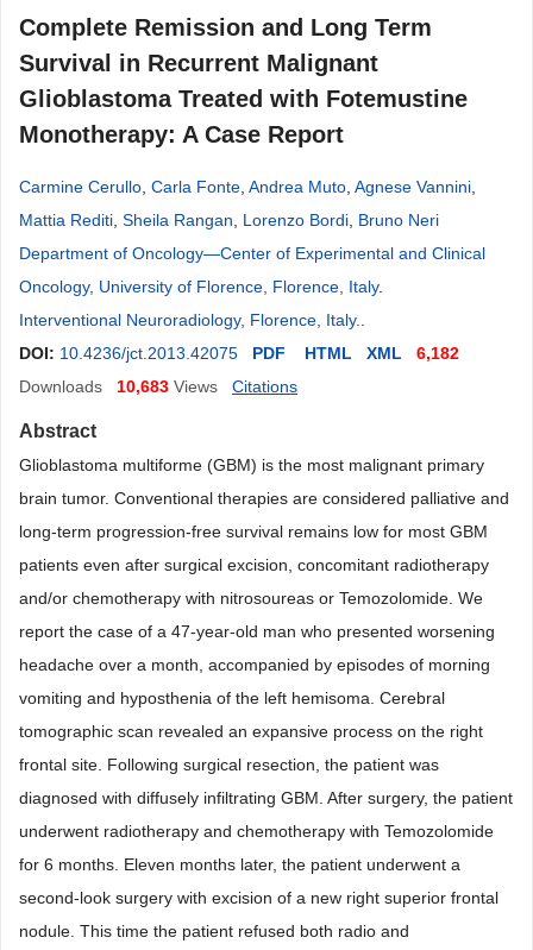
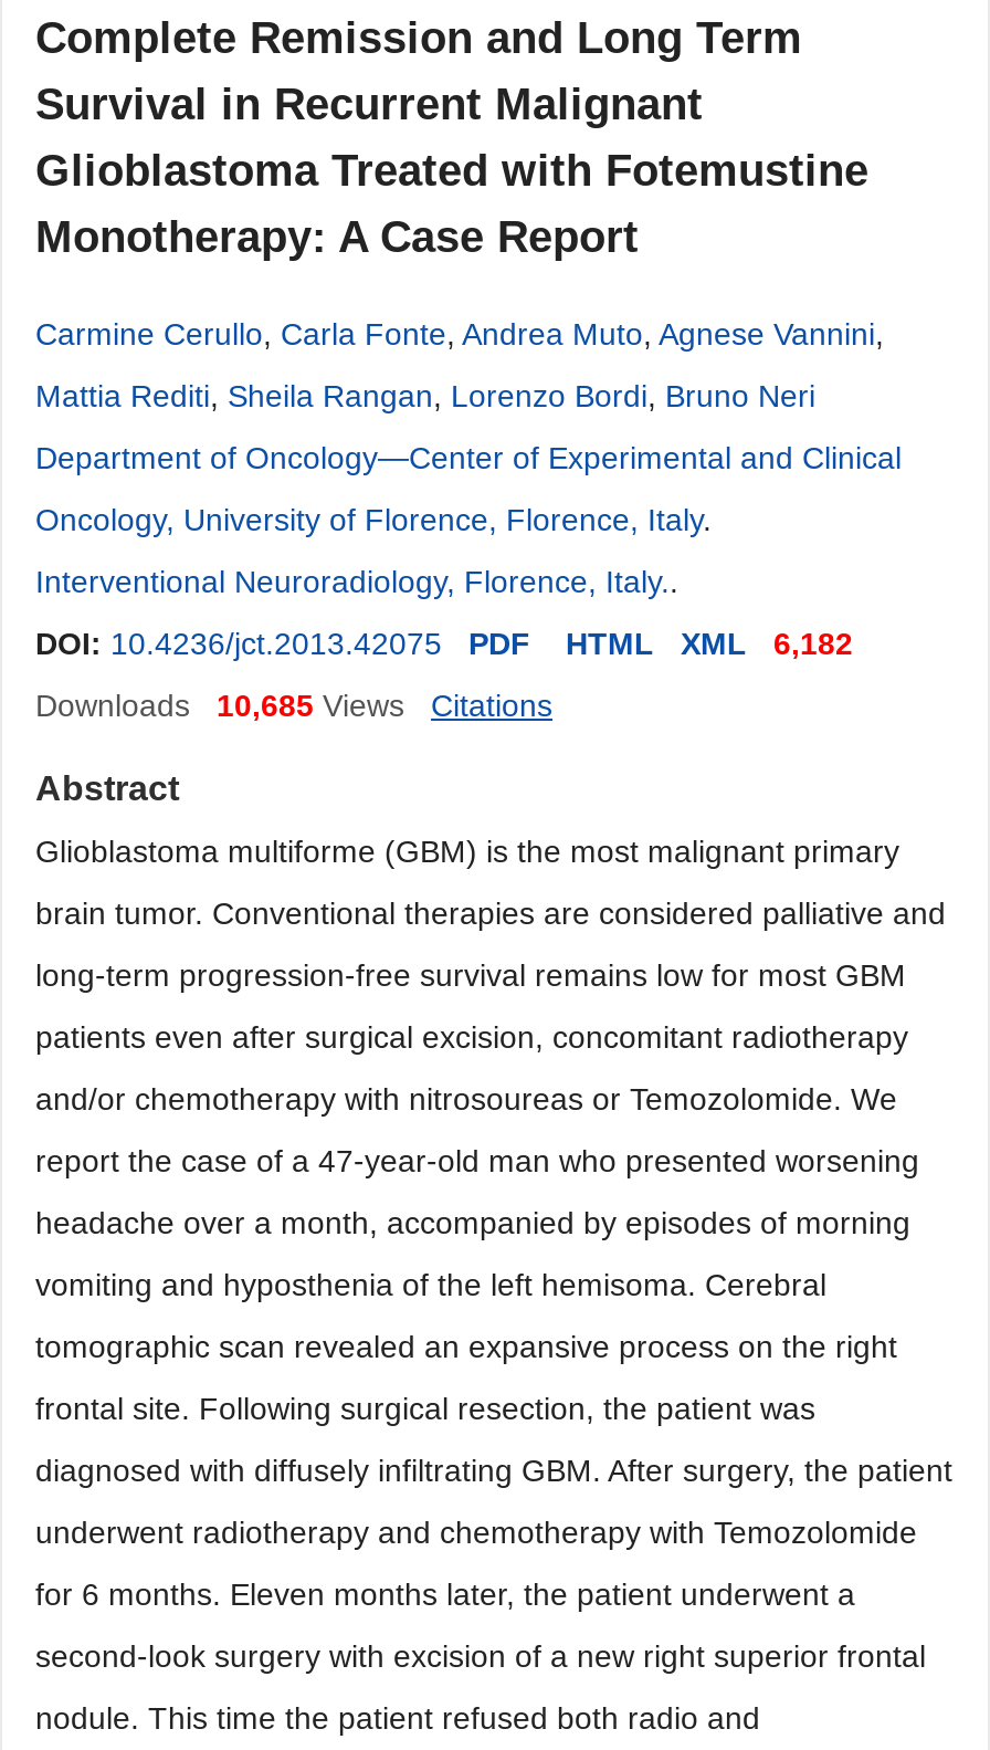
- Downloads 10,683 Views
+ Downloads 10,685 Views
